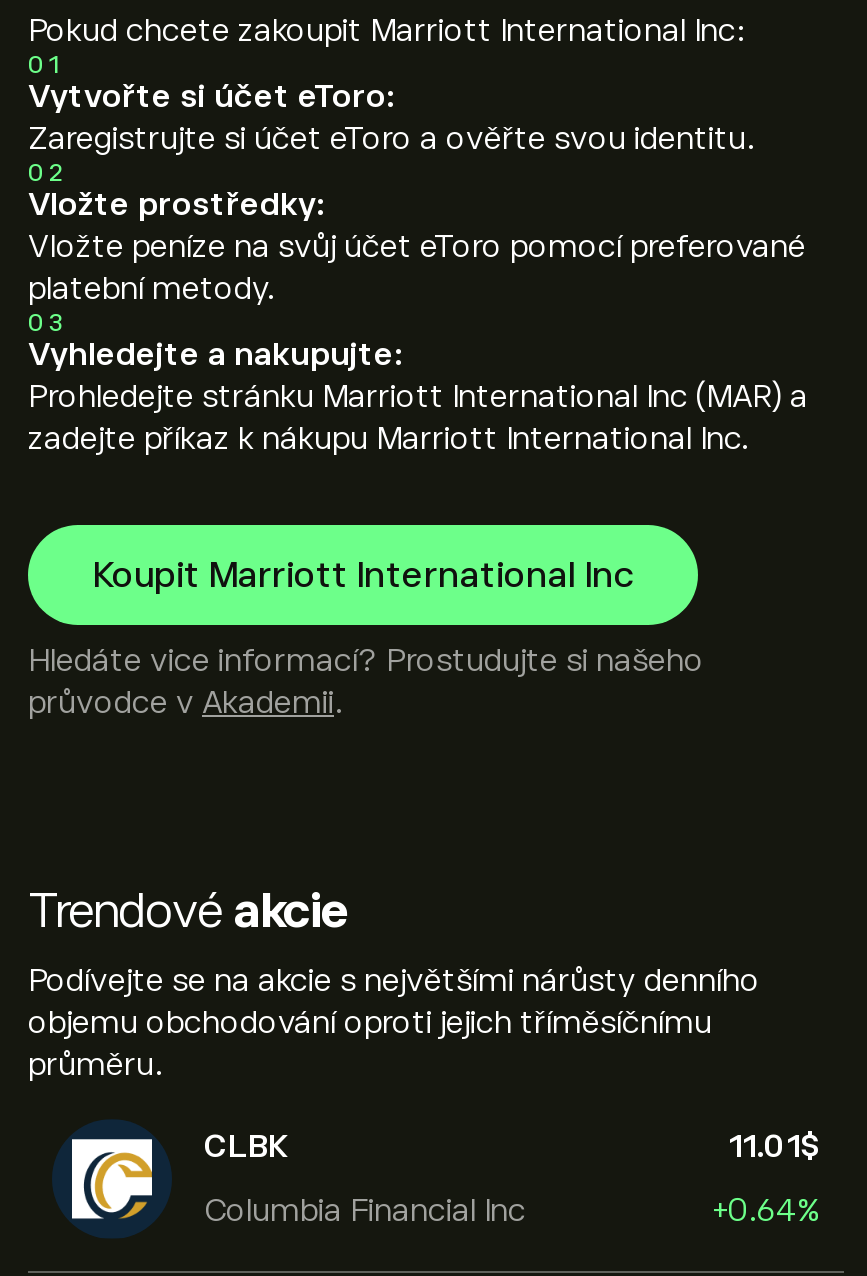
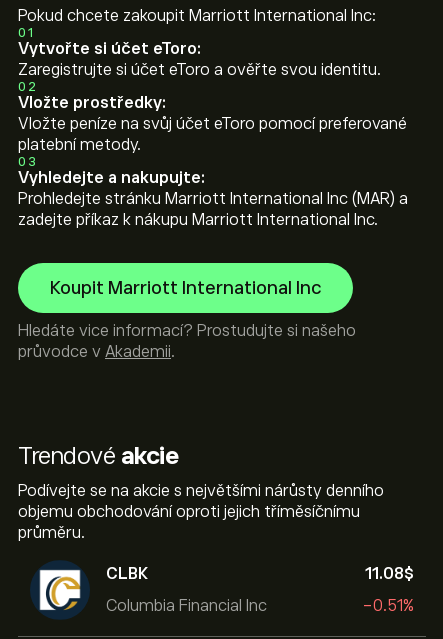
- 11.01$
+ 11.08$

- +0.64%
+ -0.51%
